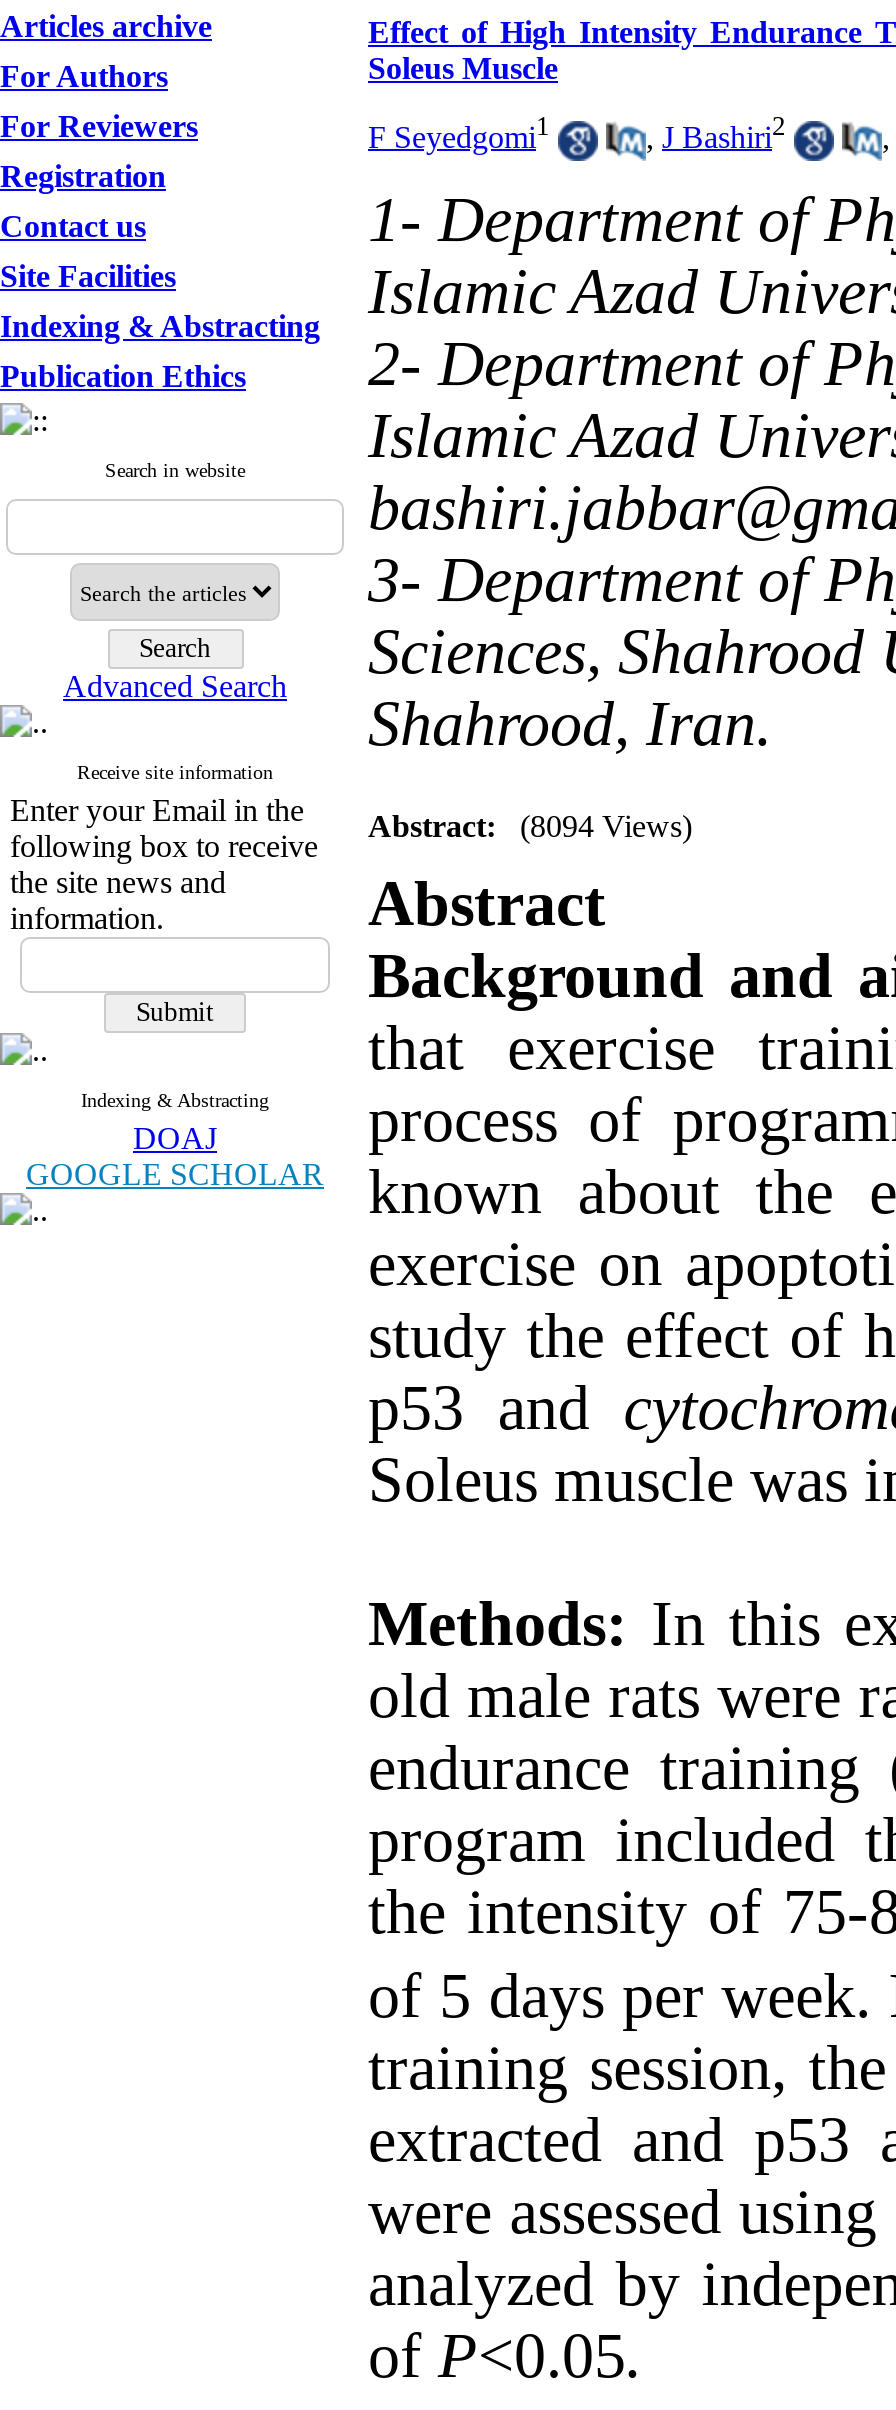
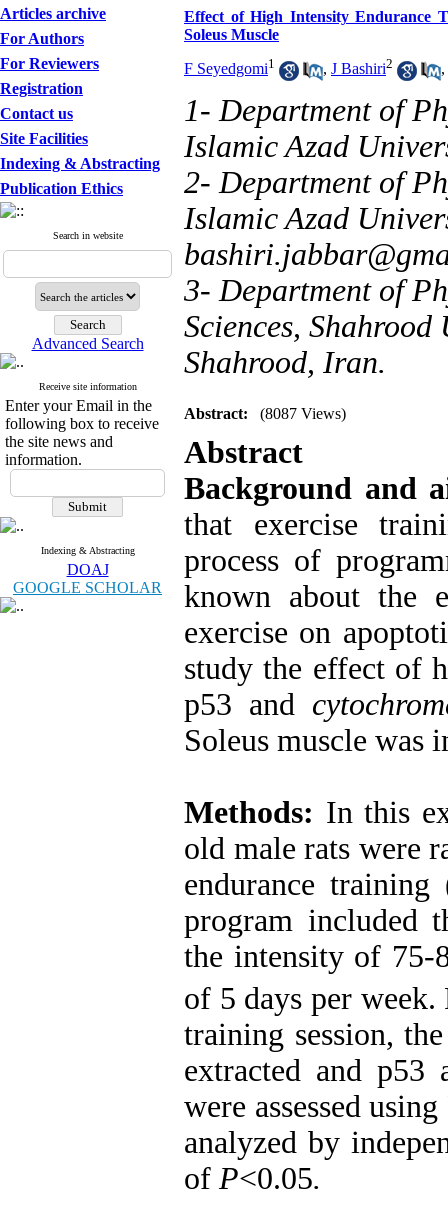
- Enter your Email in the Abstract: (8094 Views)
+ Enter your Email in the Abstract: (8087 Views)
